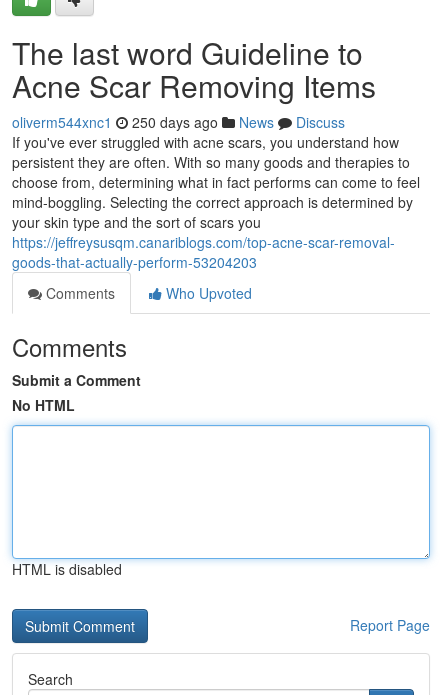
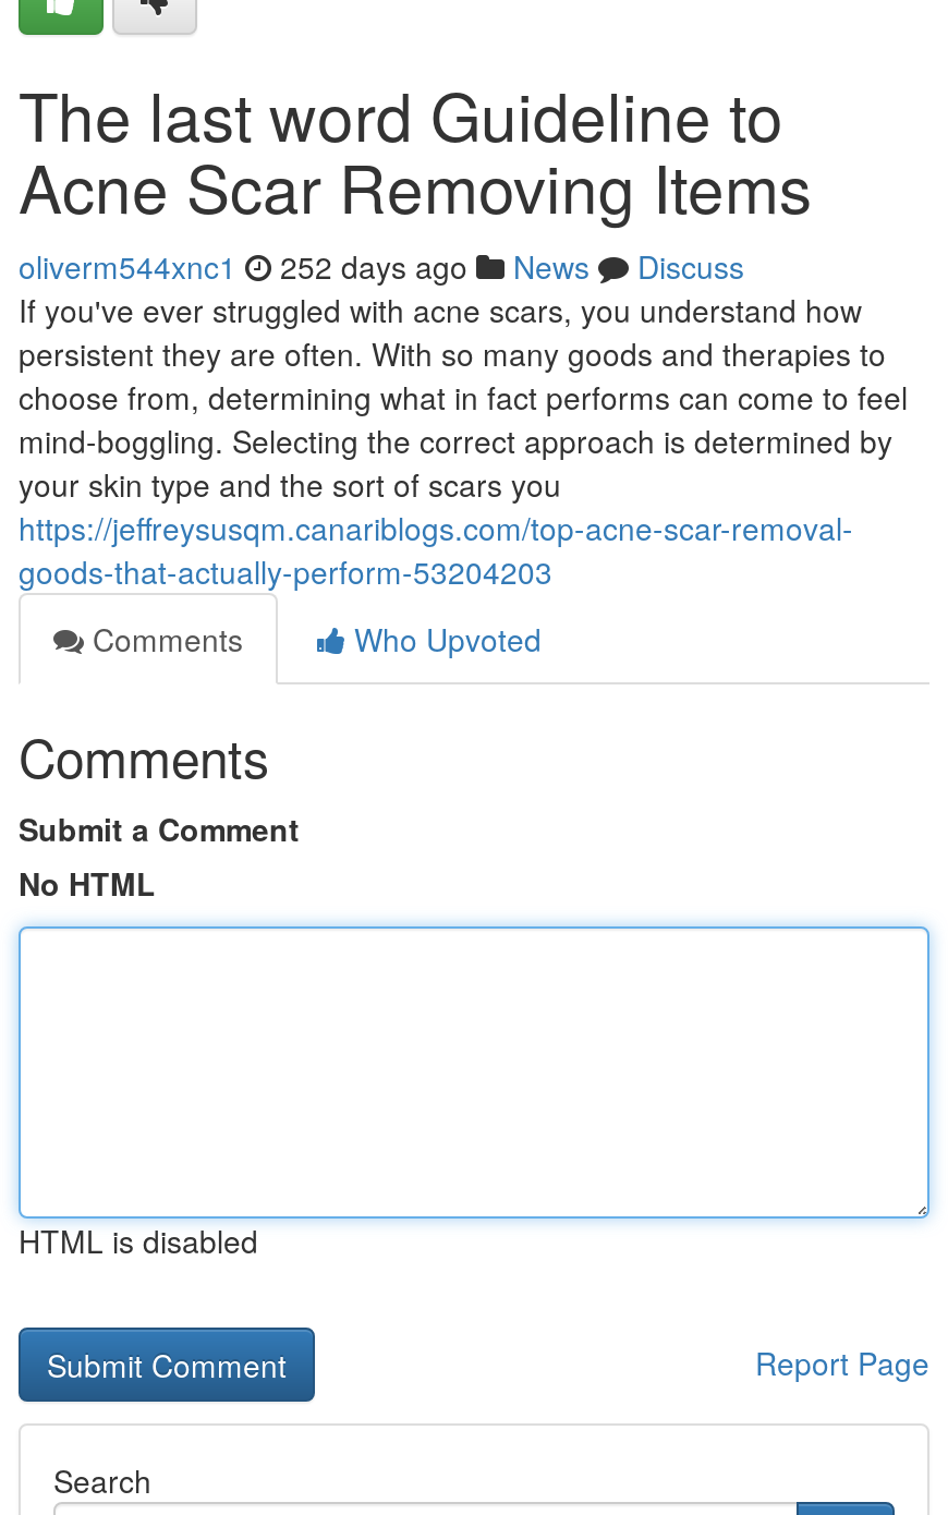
- oliverm544xnc1 250 days ago News Discuss
+ oliverm544xnc1 252 days ago News Discuss
